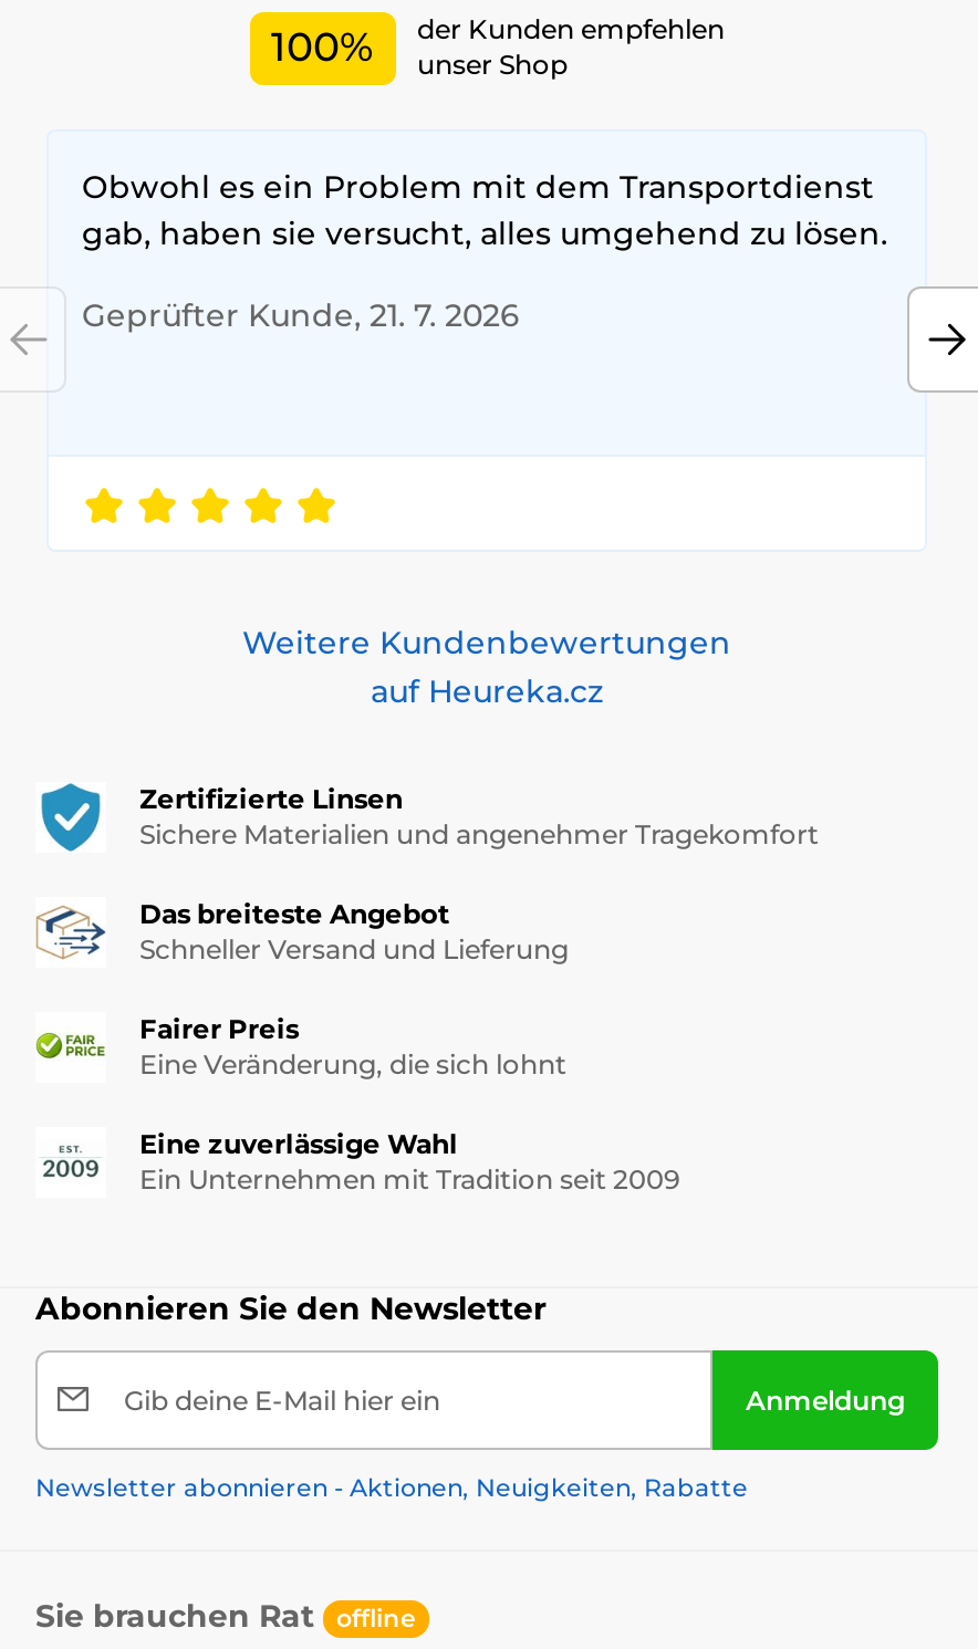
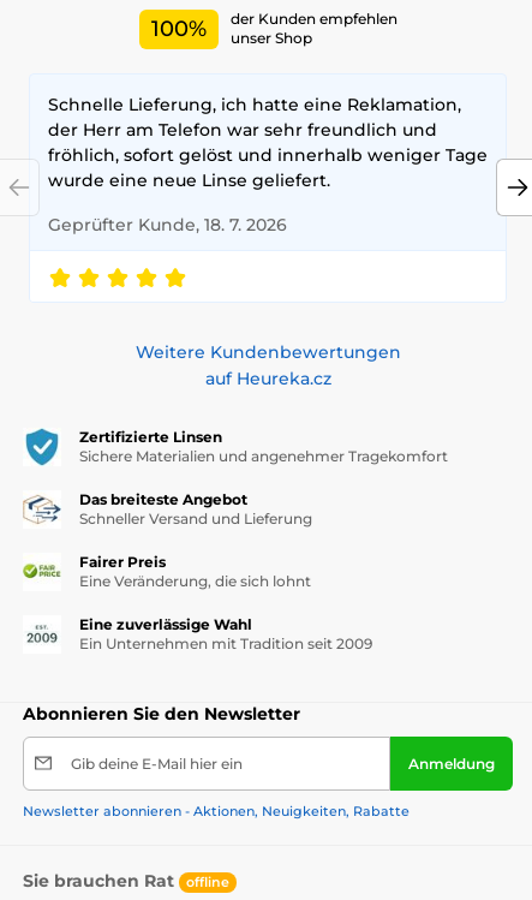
- Obwohl es ein Problem mit dem Transportdienst
- gab, haben sie versucht, alles umgehend zu lösen.
+ Schnelle Lieferung, ich hatte eine Reklamation,
+ der Herr am Telefon war sehr freundlich und
+ fröhlich, sofort gelöst und innerhalb weniger Tage
+ wurde eine neue Linse geliefert.

- Geprüfter Kunde, 21. 7. 2026
+ Geprüfter Kunde, 18. 7. 2026
